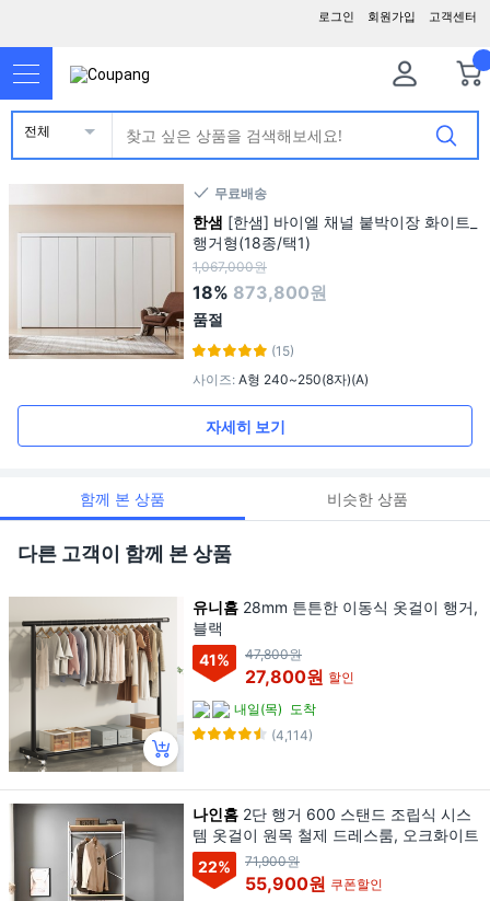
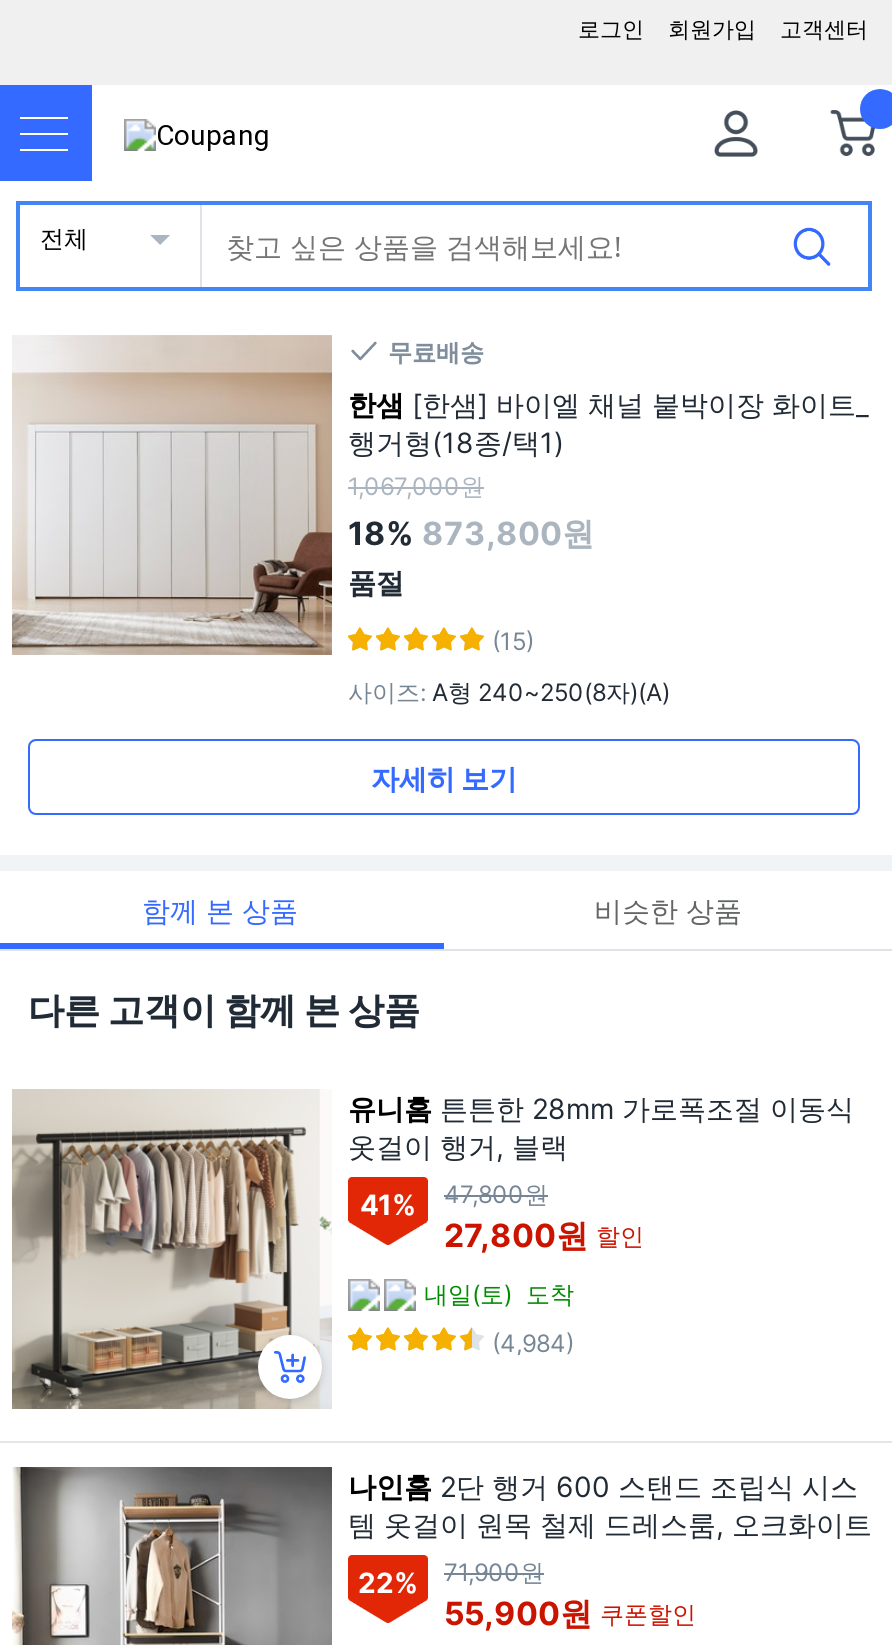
- 유니홈 28mm 튼튼한 이동식 옷걸이 행거,
- 블랙
+ 유니홈 튼튼한 28mm 가로폭조절 이동식
+ 옷걸이 행거, 블랙

- 내일(목) 도착
+ 내일(토) 도착

- (4,114)
+ (4,984)
